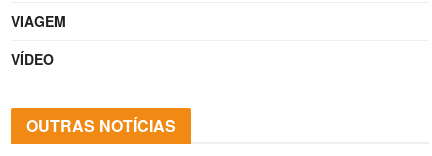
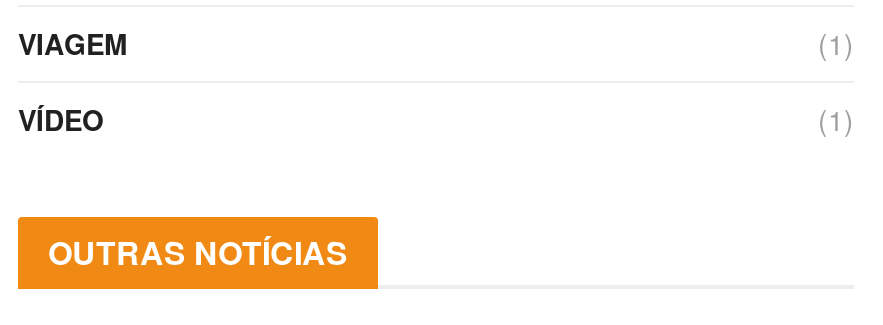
+ (1)

+ (1)
